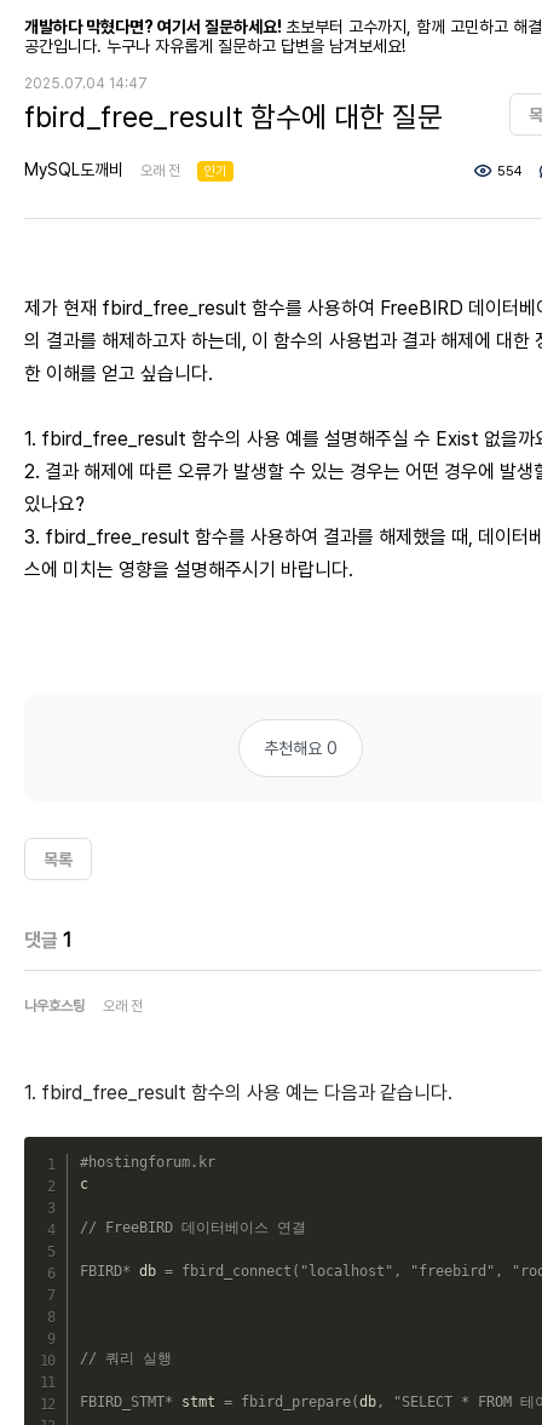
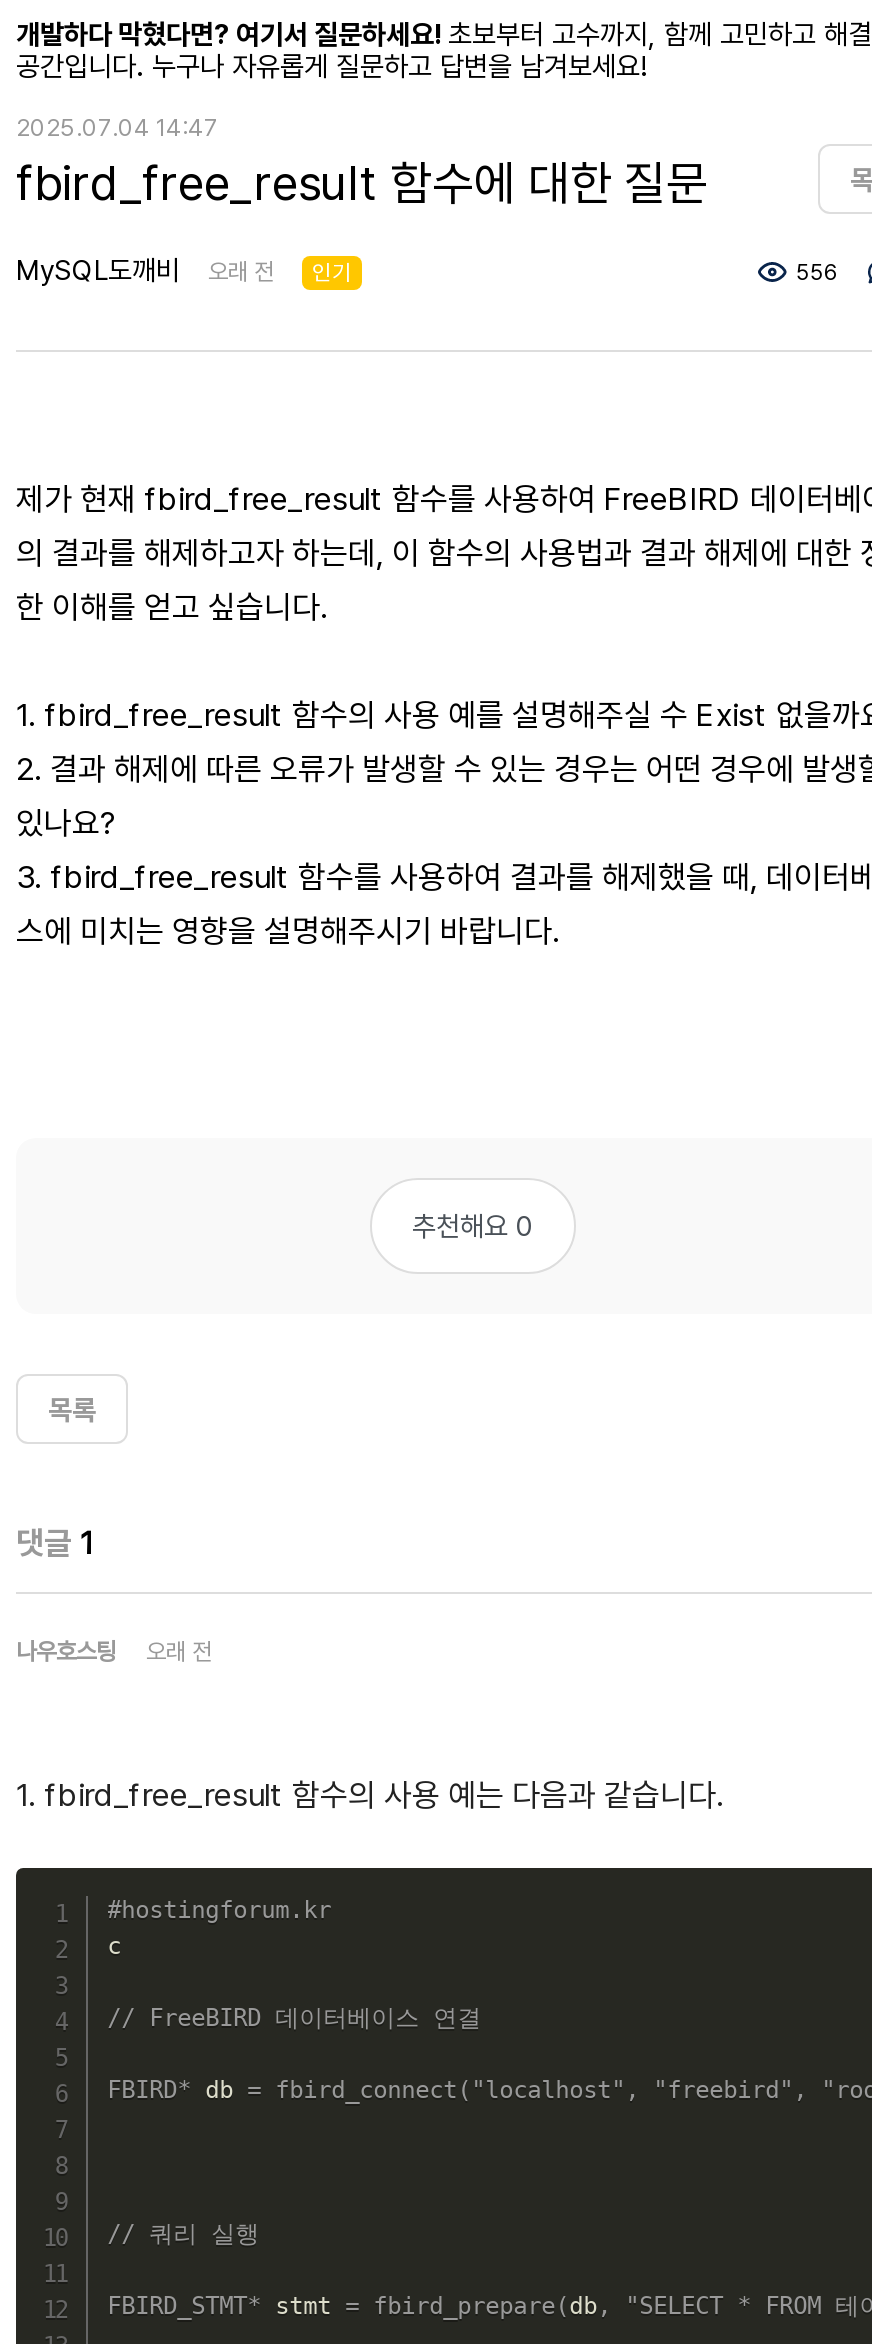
- 554
+ 556
